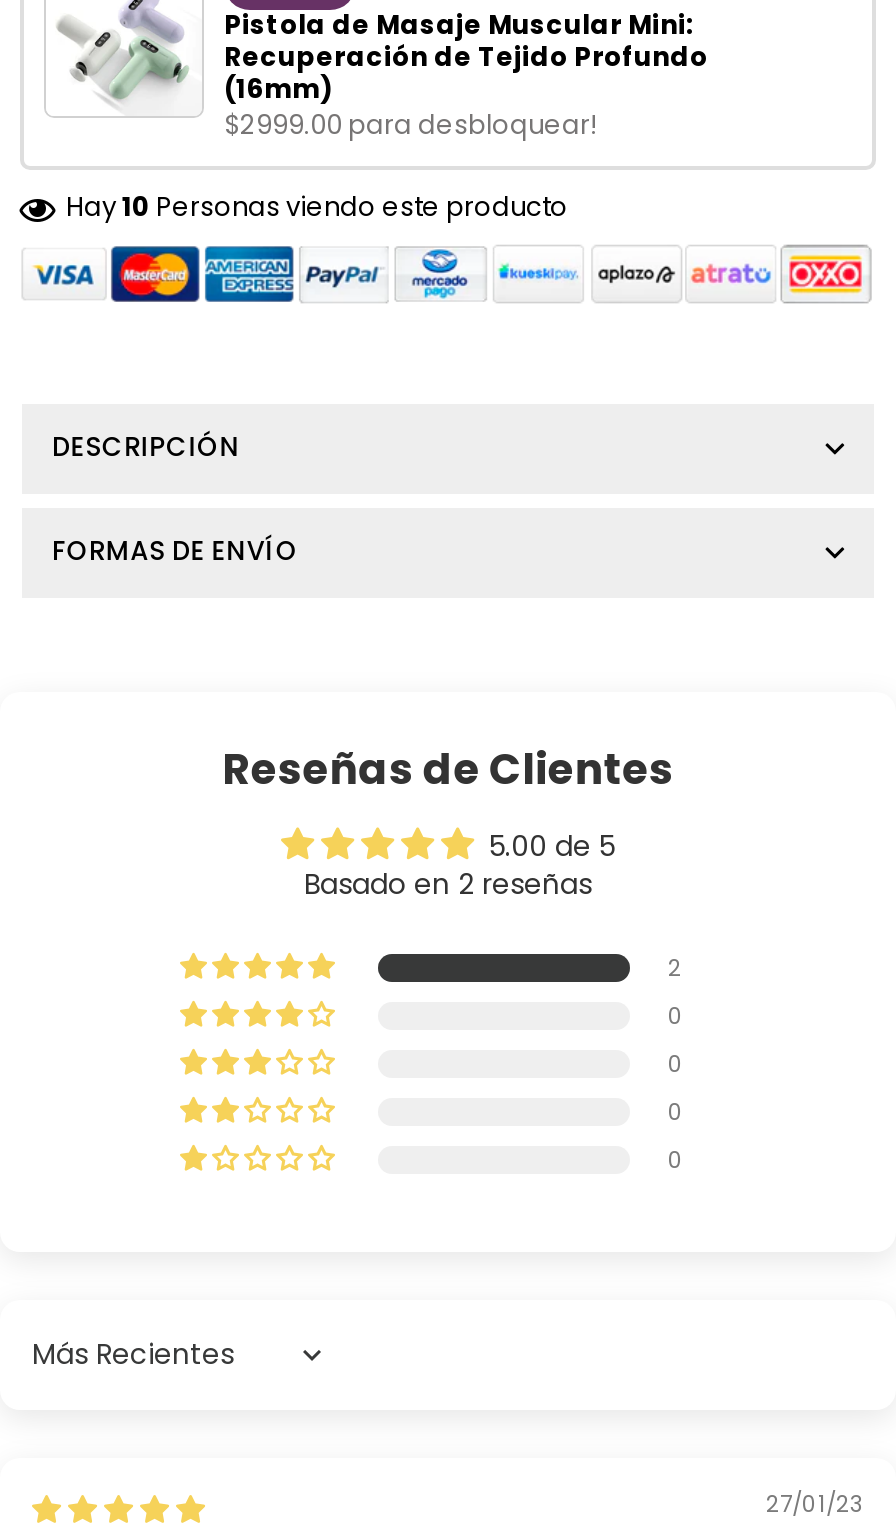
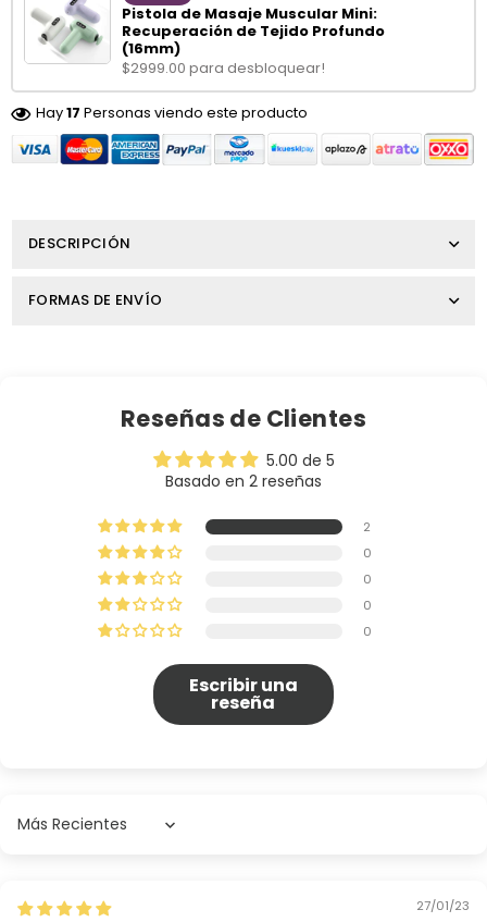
- Hay10 Personas viendo este producto
+ Hay17 Personas viendo este producto

+ Escribir una
+ reseña
